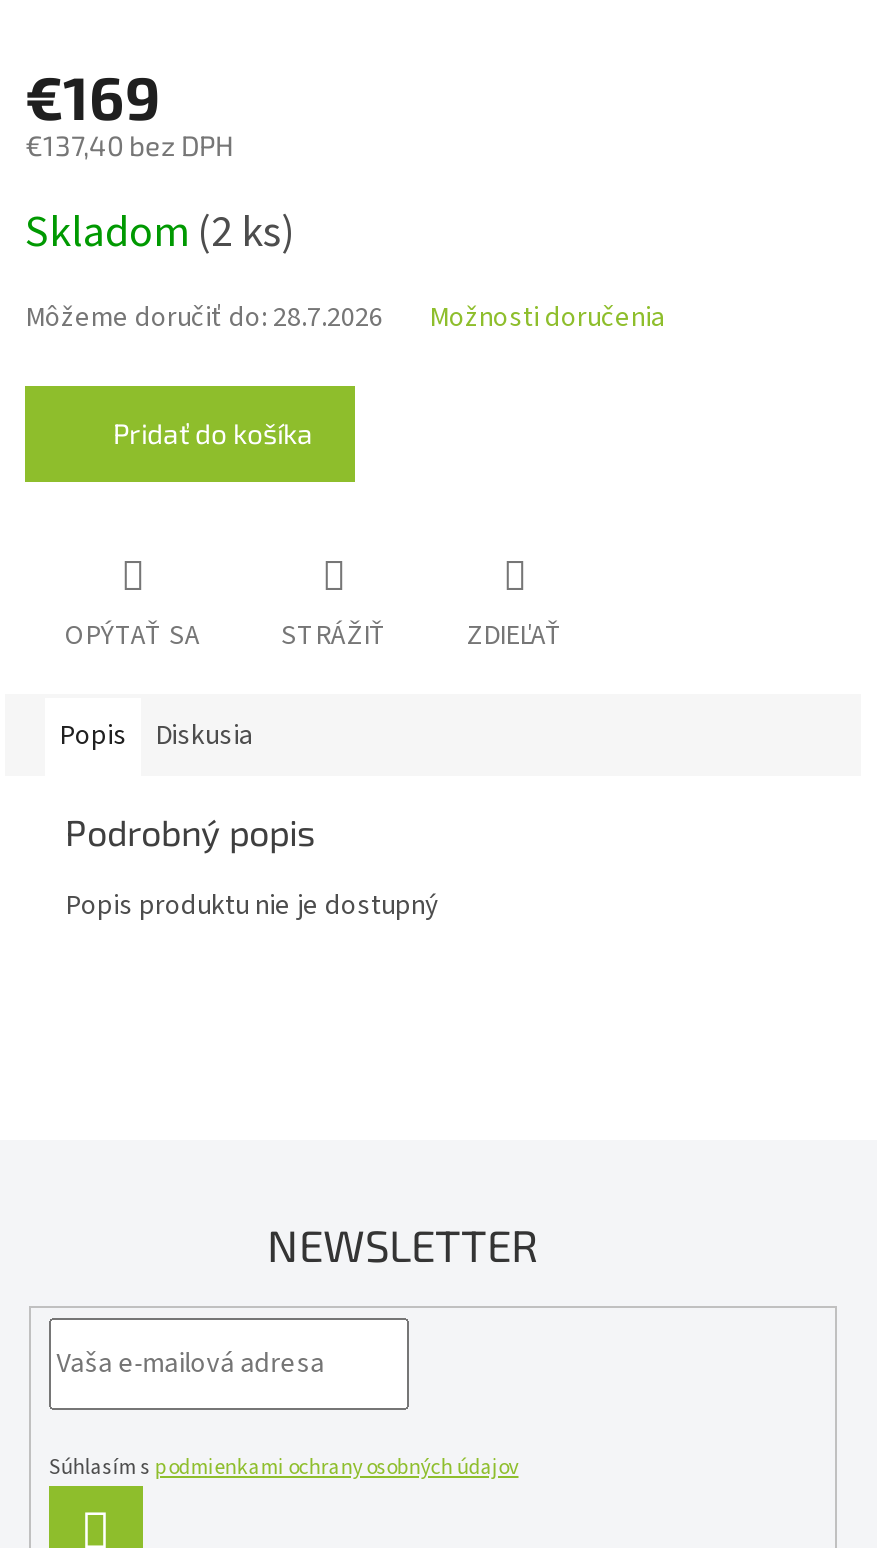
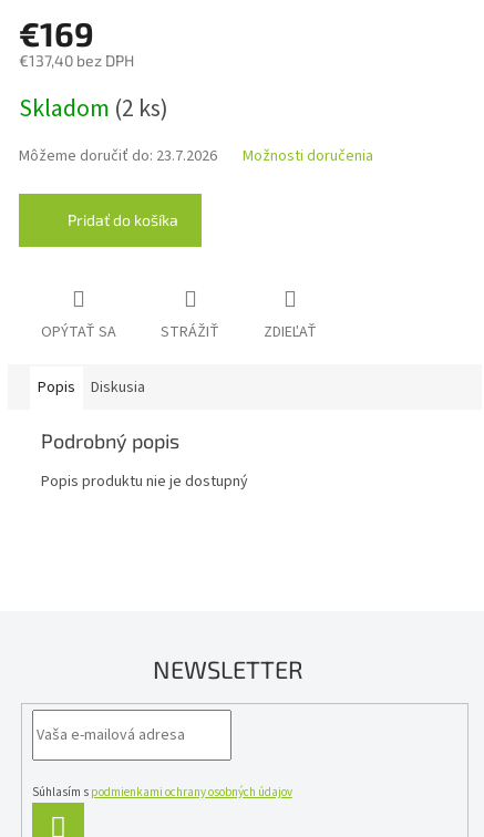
- Môžeme doručiť do: 28.7.2026
+ Môžeme doručiť do: 23.7.2026
